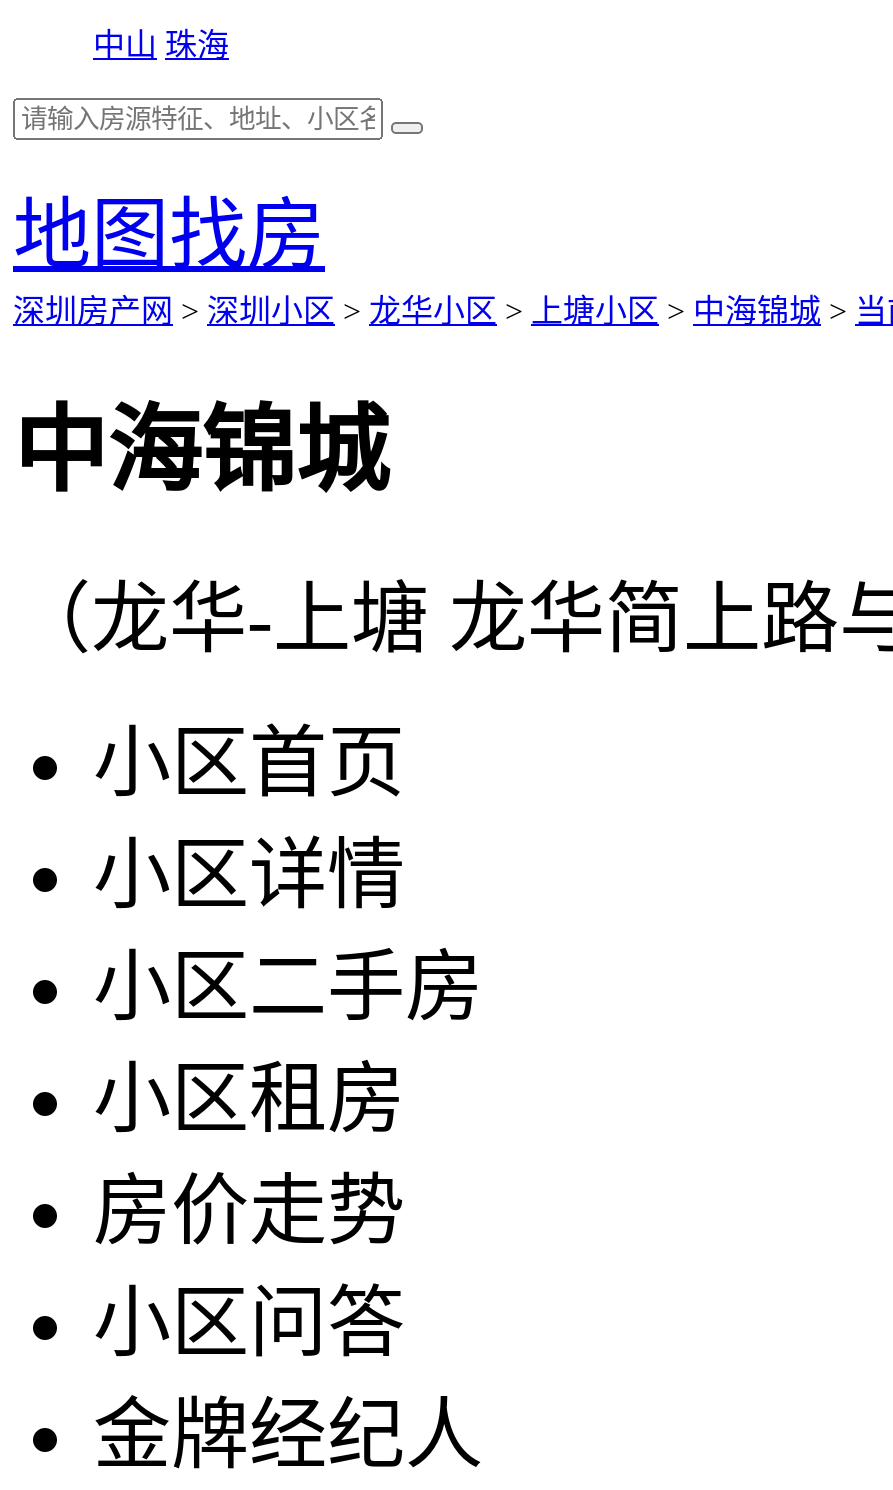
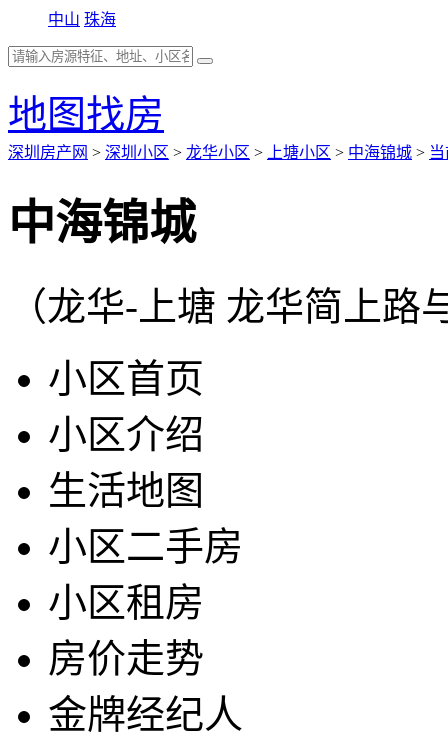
- 小区详情
+ 小区介绍
+ 生活地图

moved down: 小区二手房 | 小区租房 | 房价走势

- 小区问答
